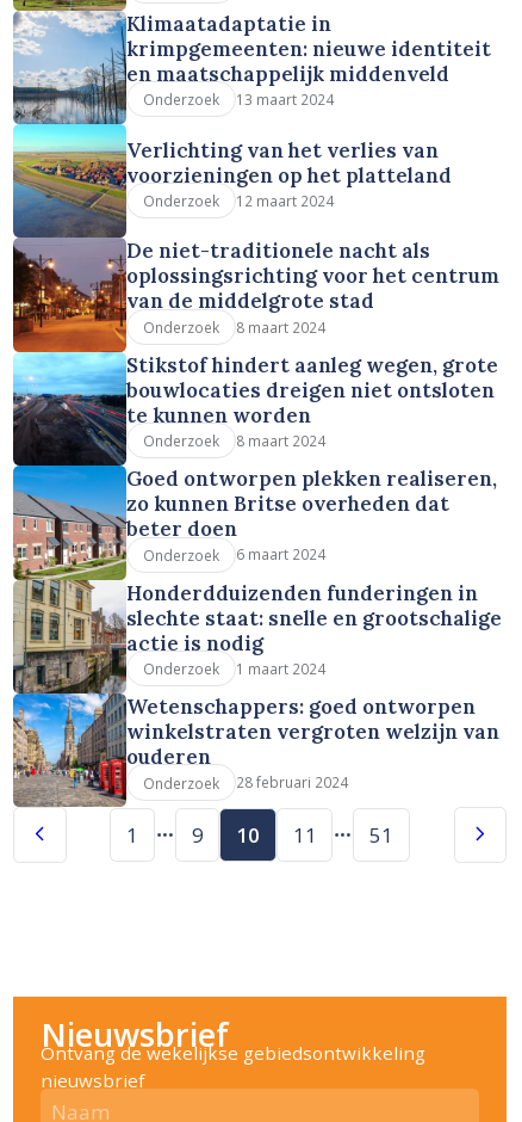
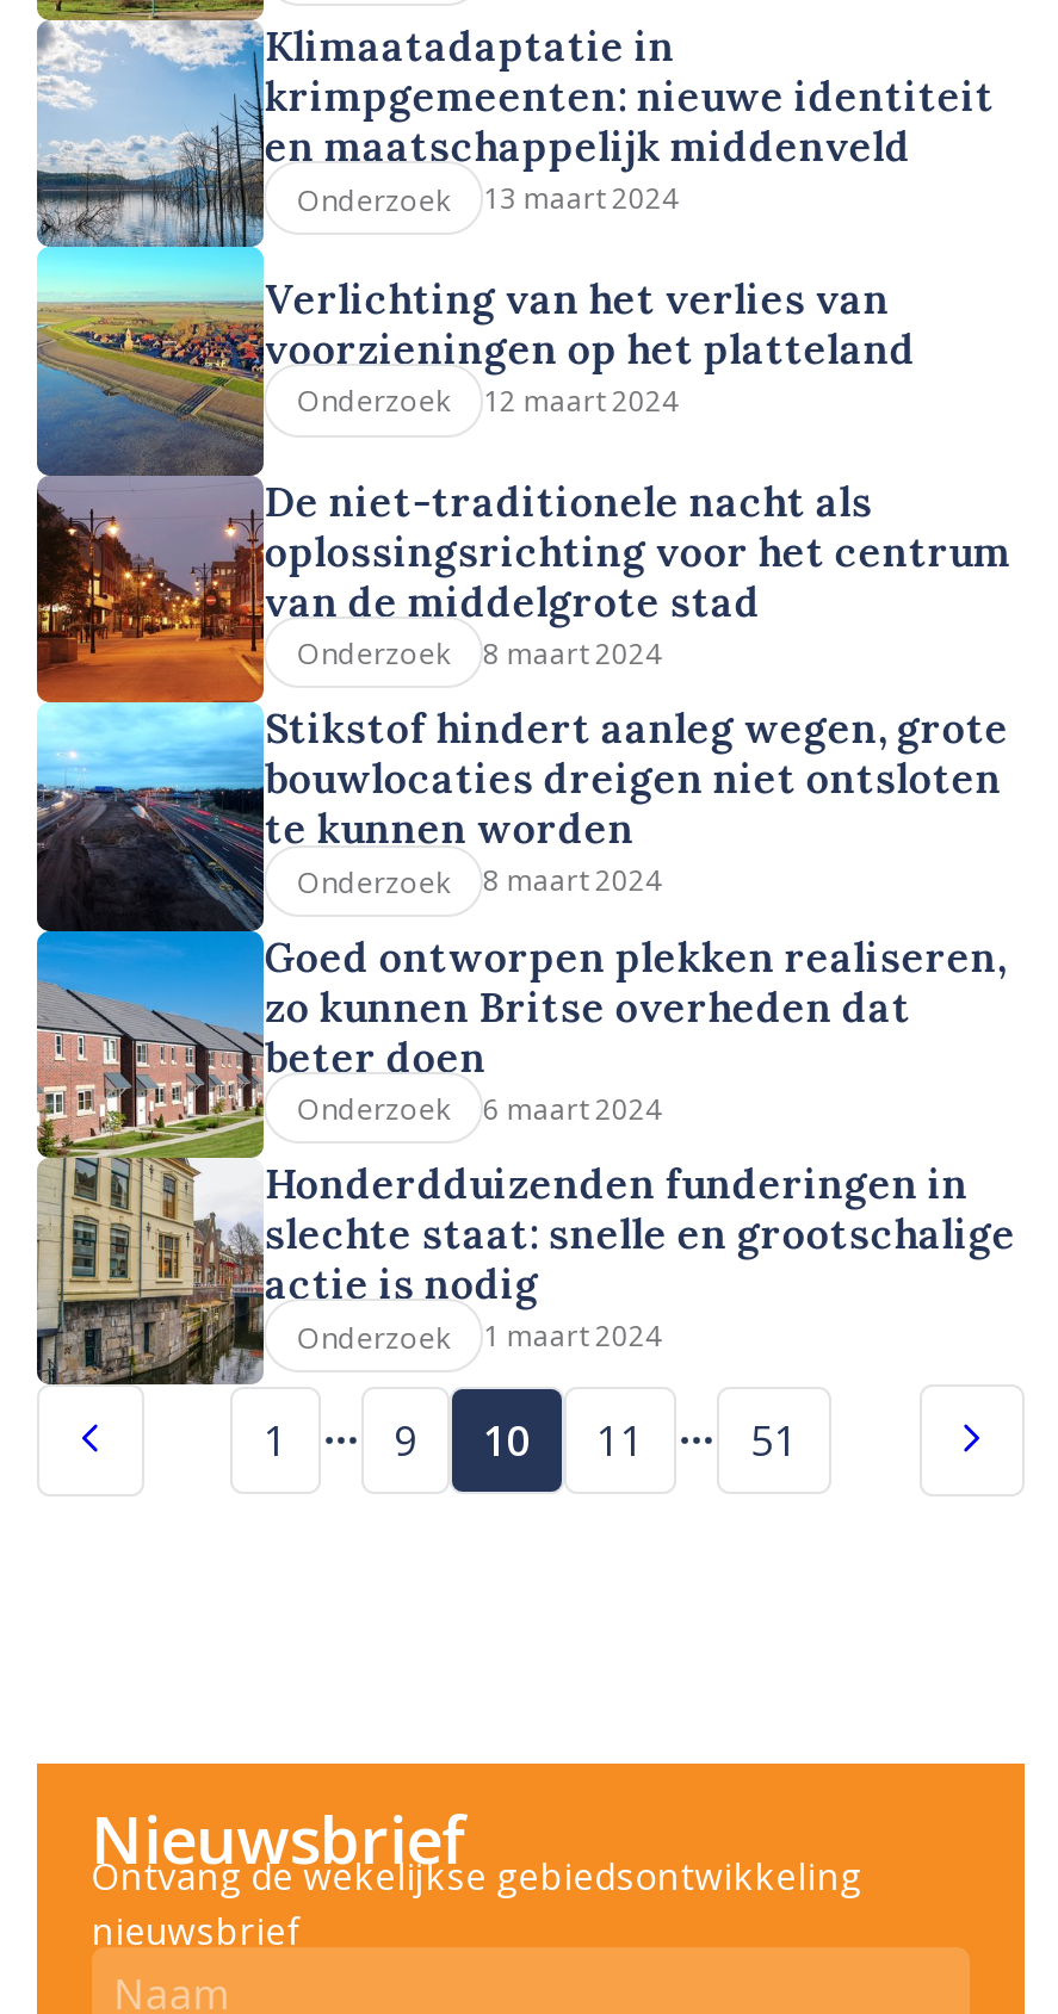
- [image]
- Wetenschappers: goed ontworpen
- winkelstraten vergroten welzijn van
- ouderen
- Onderzoek
- 28 februari 2024
